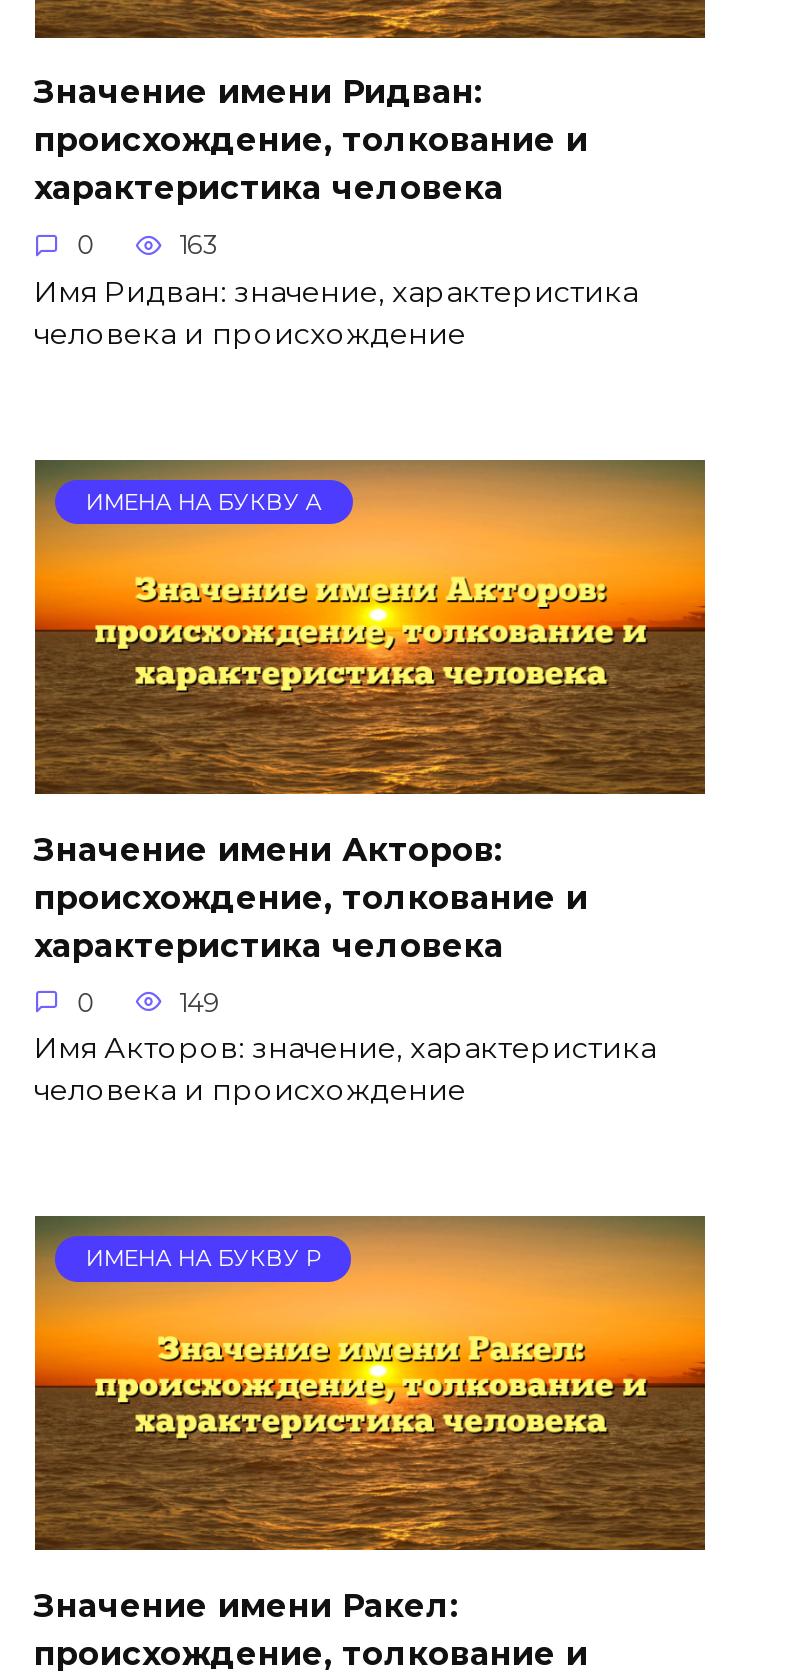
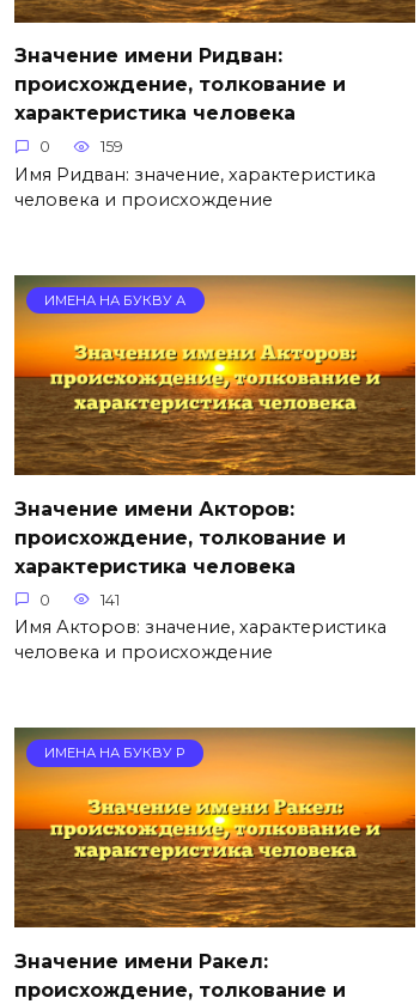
- 163
+ 159

- 149
+ 141
